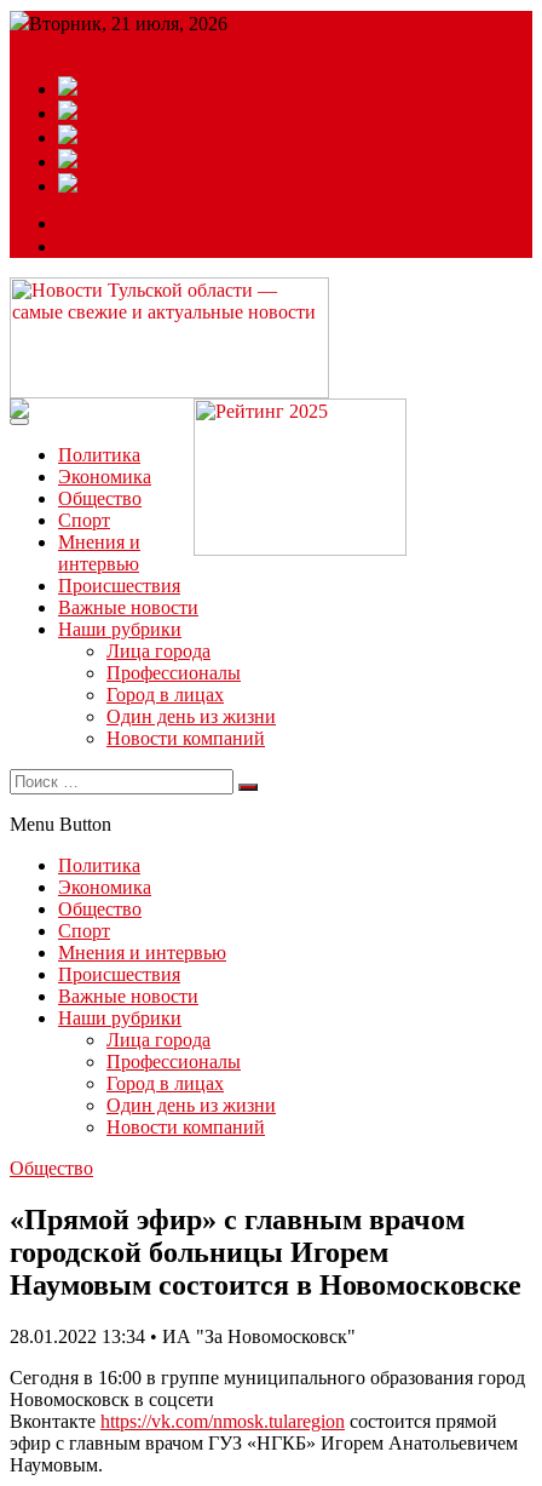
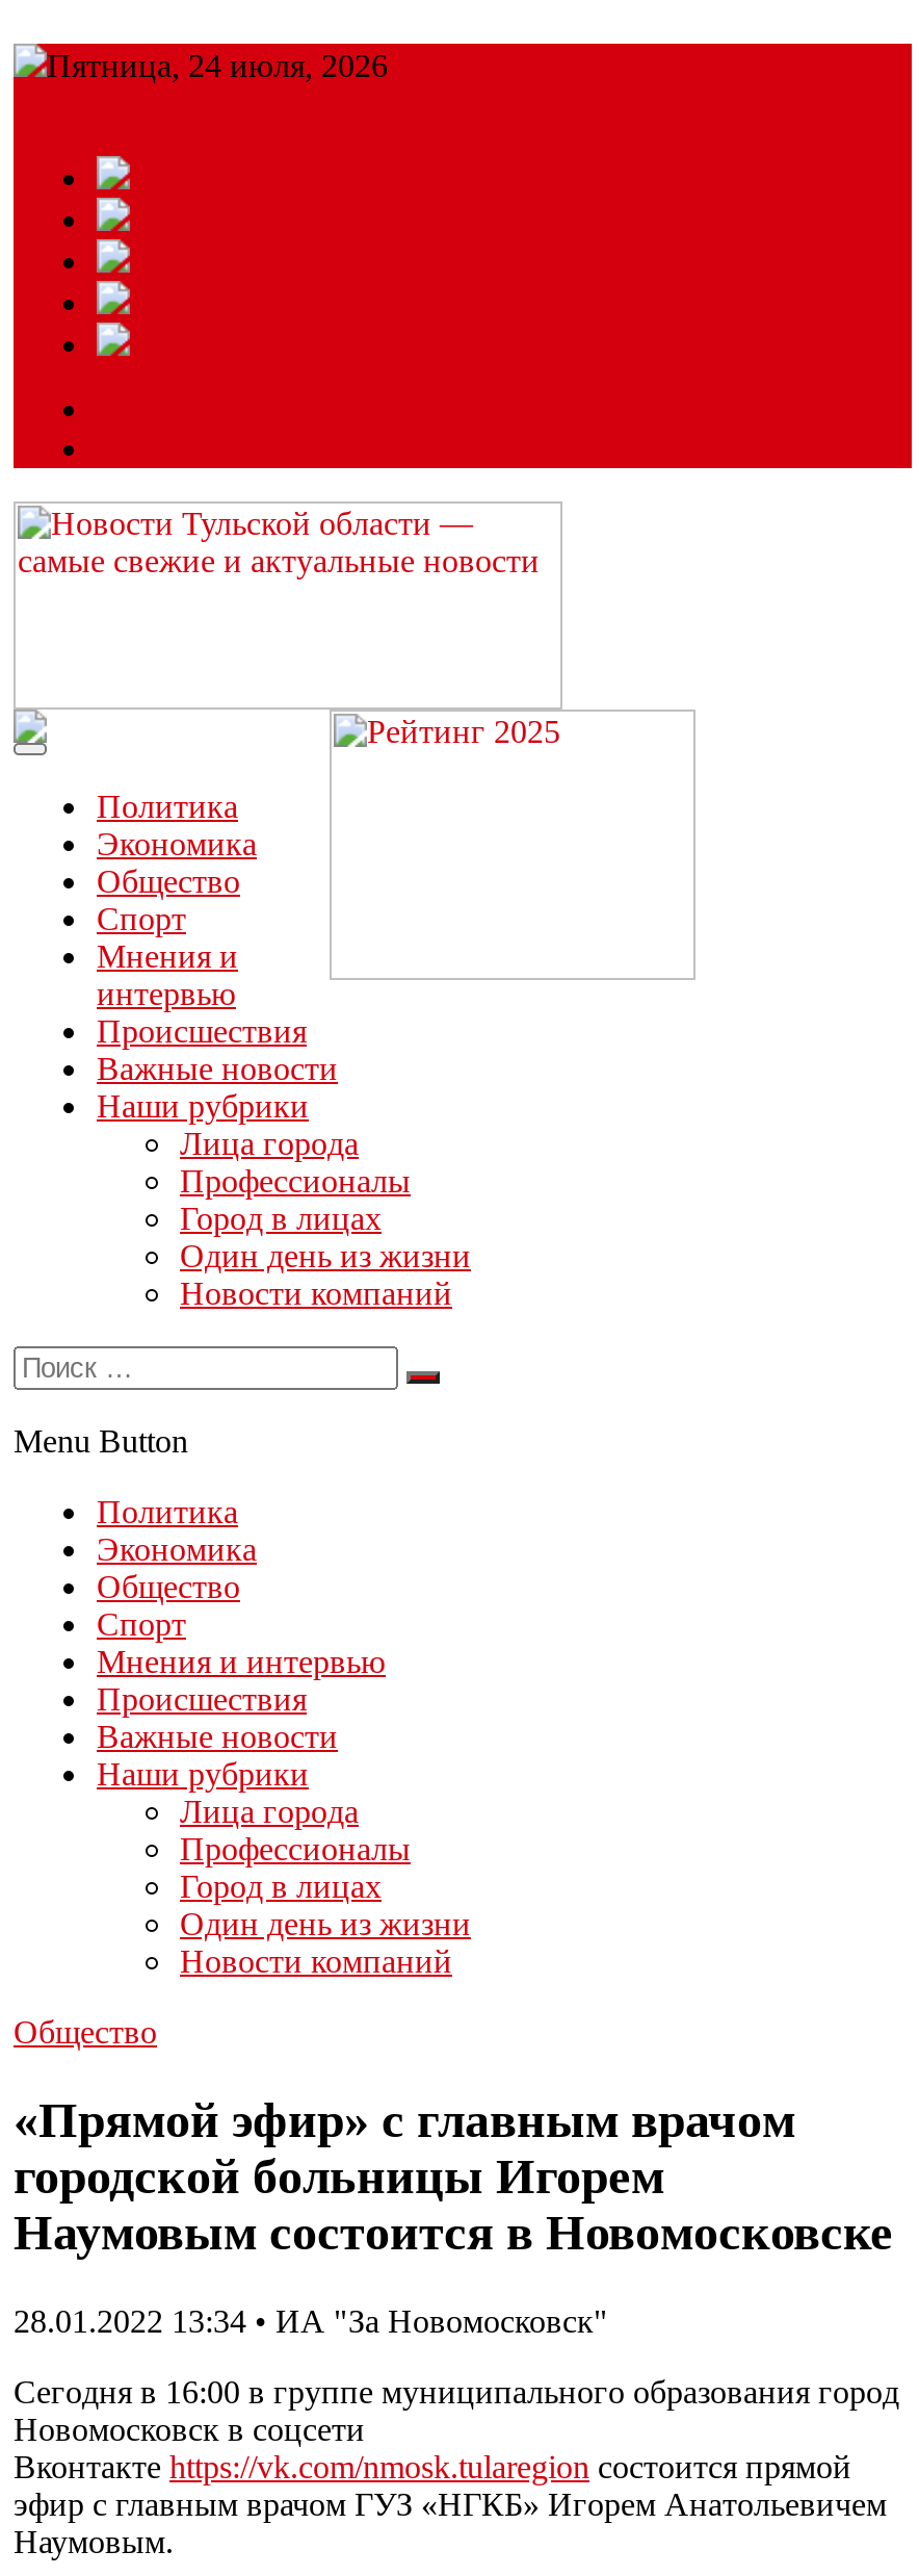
- Вторник, 21 июля, 2026
+ Пятница, 24 июля, 2026
